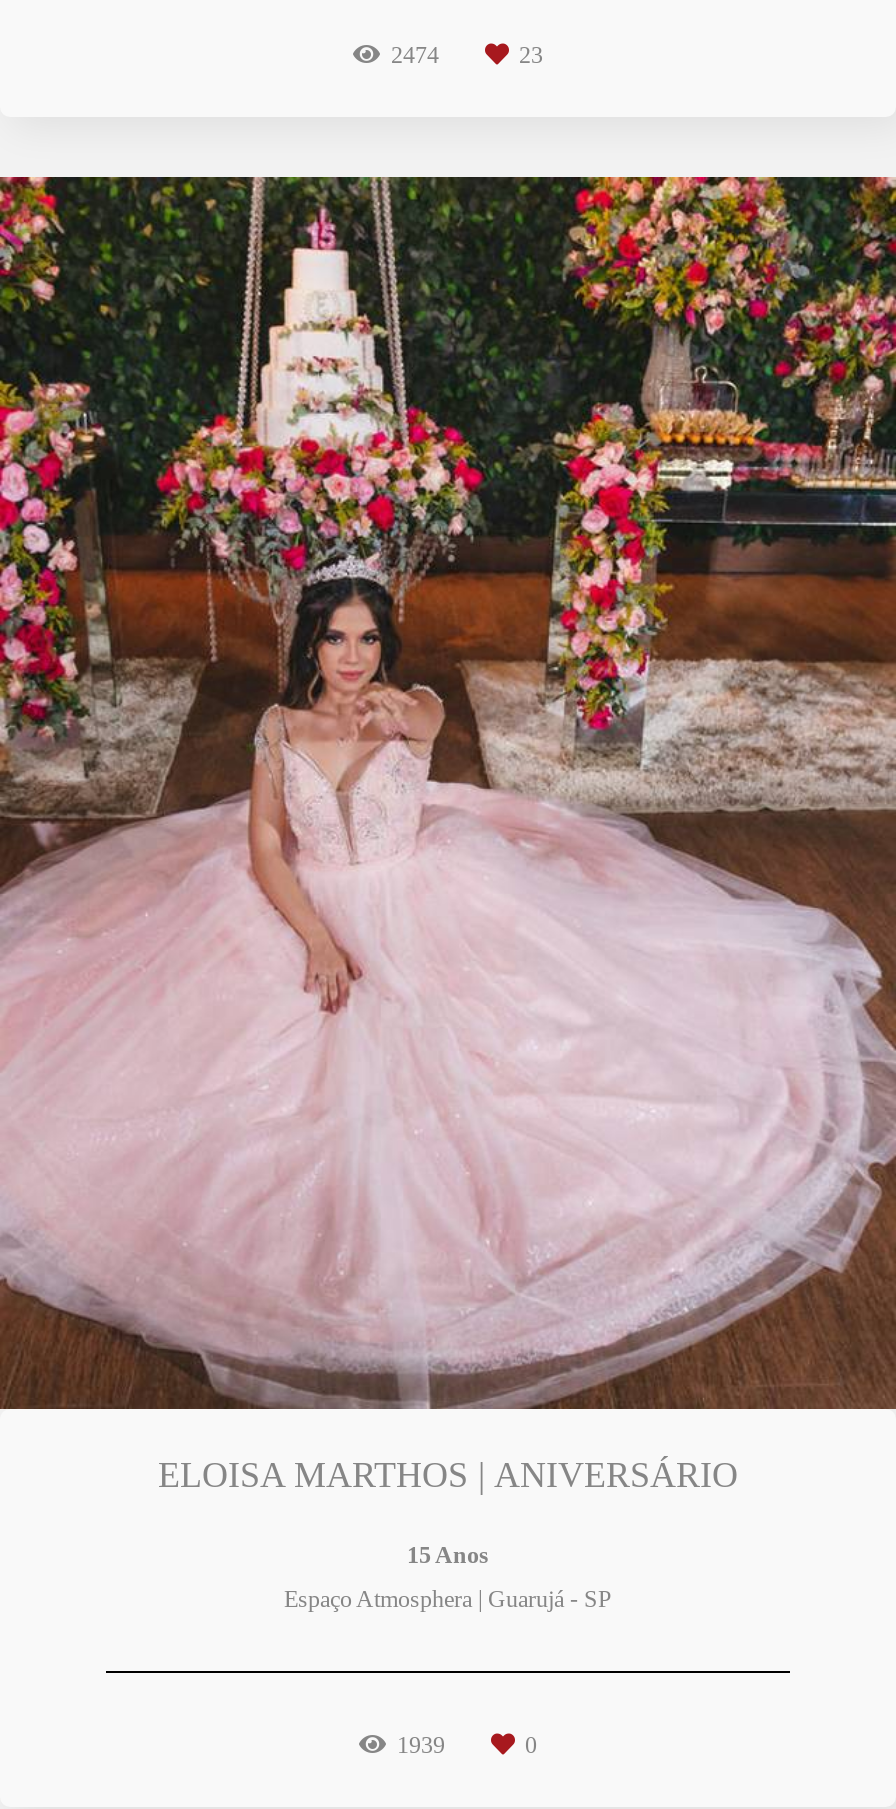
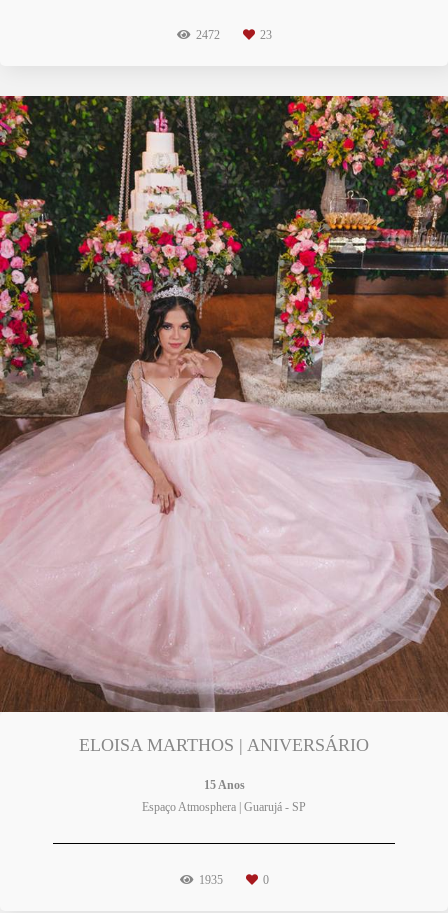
- 2474
+ 2472

- 1939
+ 1935
